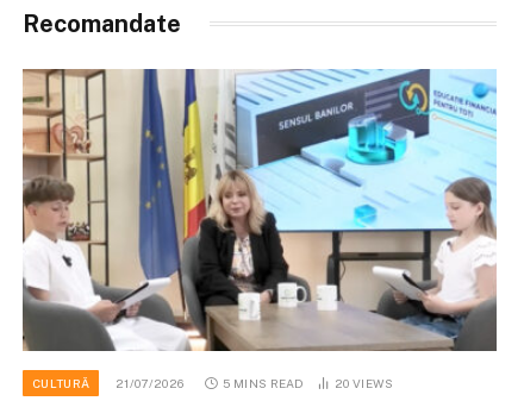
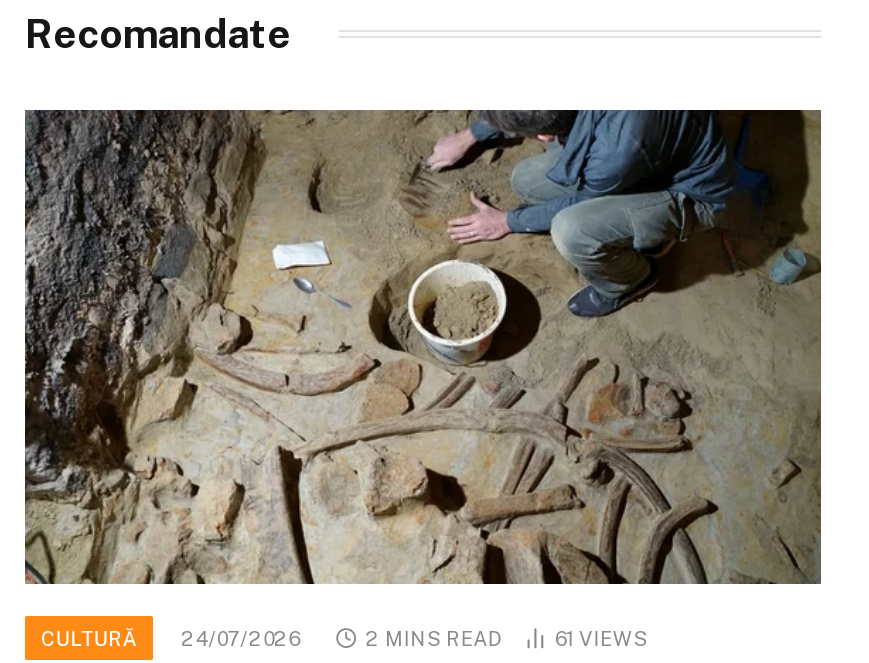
- [image]
- 21/07/2026
- 5 MINS READ
- 20 VIEWS
+ [image]
+ 24/07/2026
+ 2 MINS READ
+ 61 VIEWS
